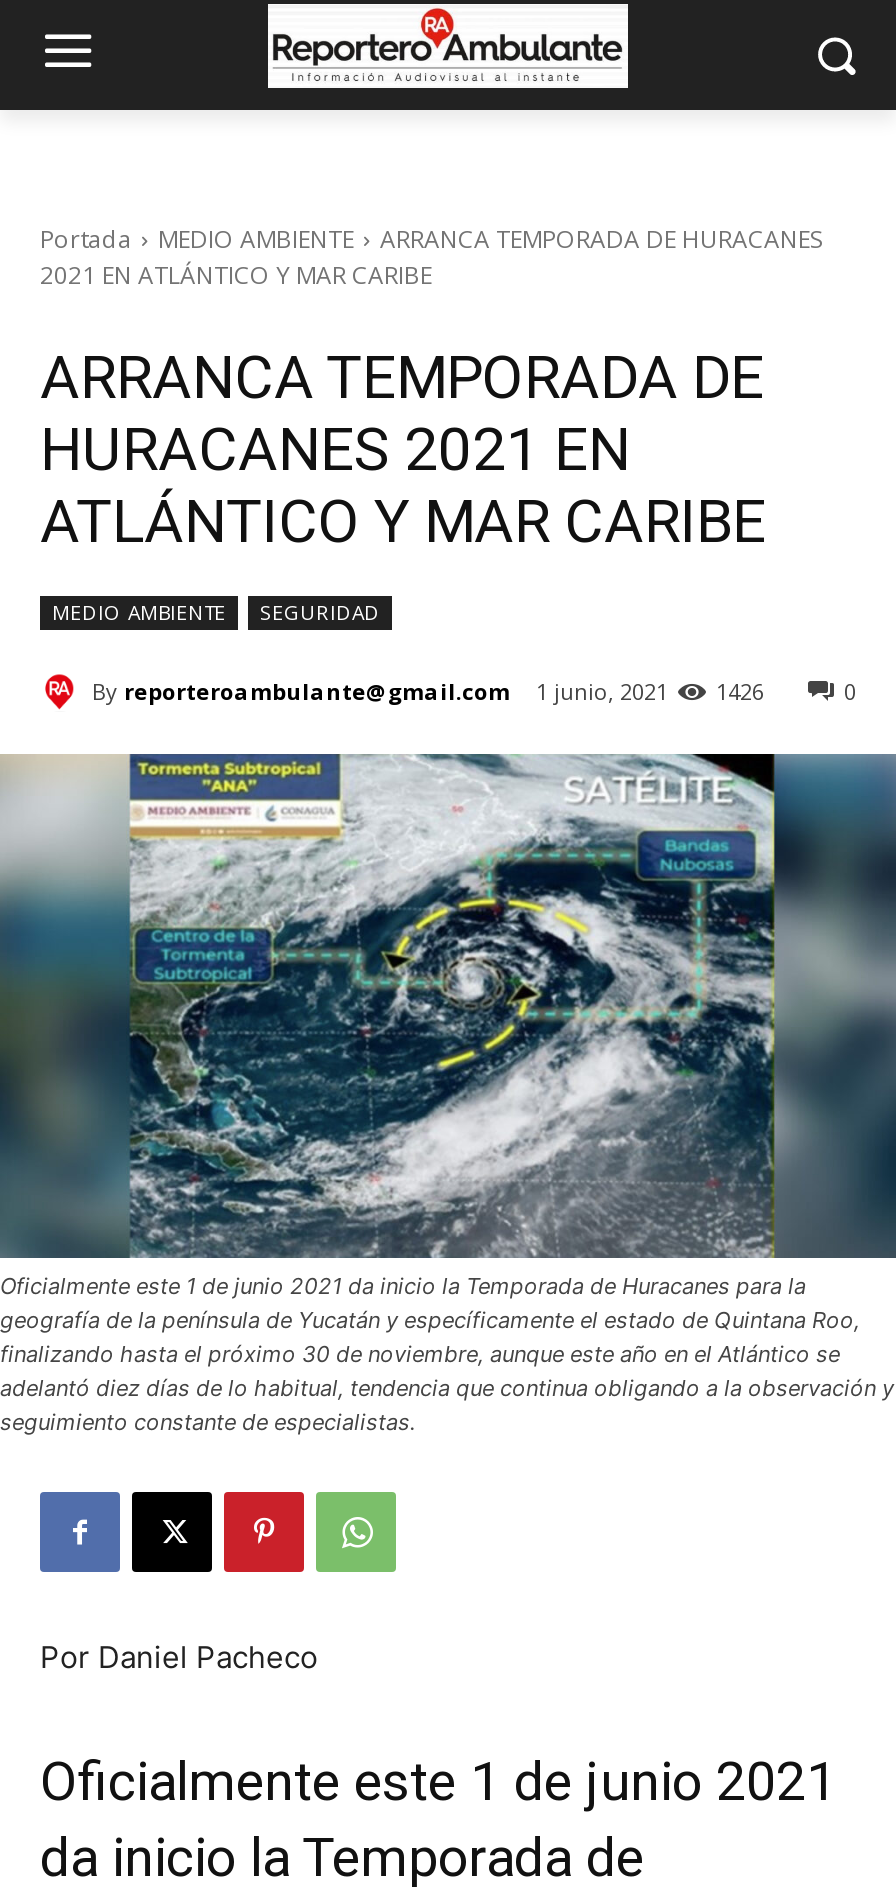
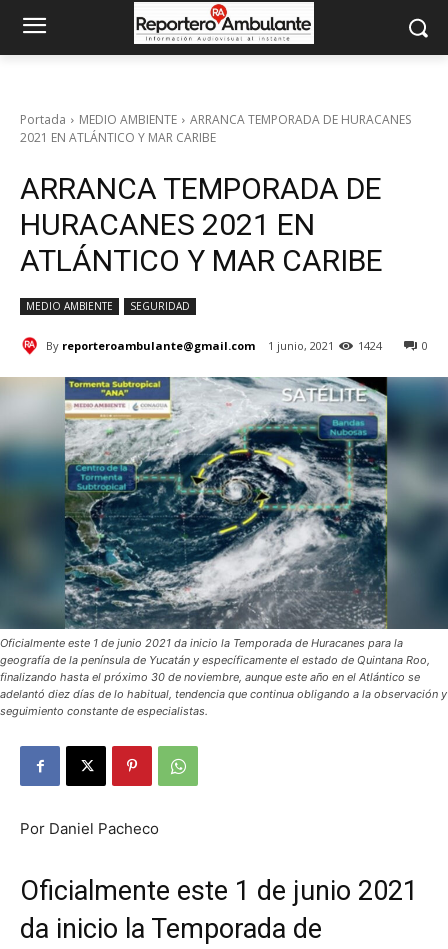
- By reporteroambulante@gmail.com 1 junio, 2021 1426
+ By reporteroambulante@gmail.com 1 junio, 2021 1424
